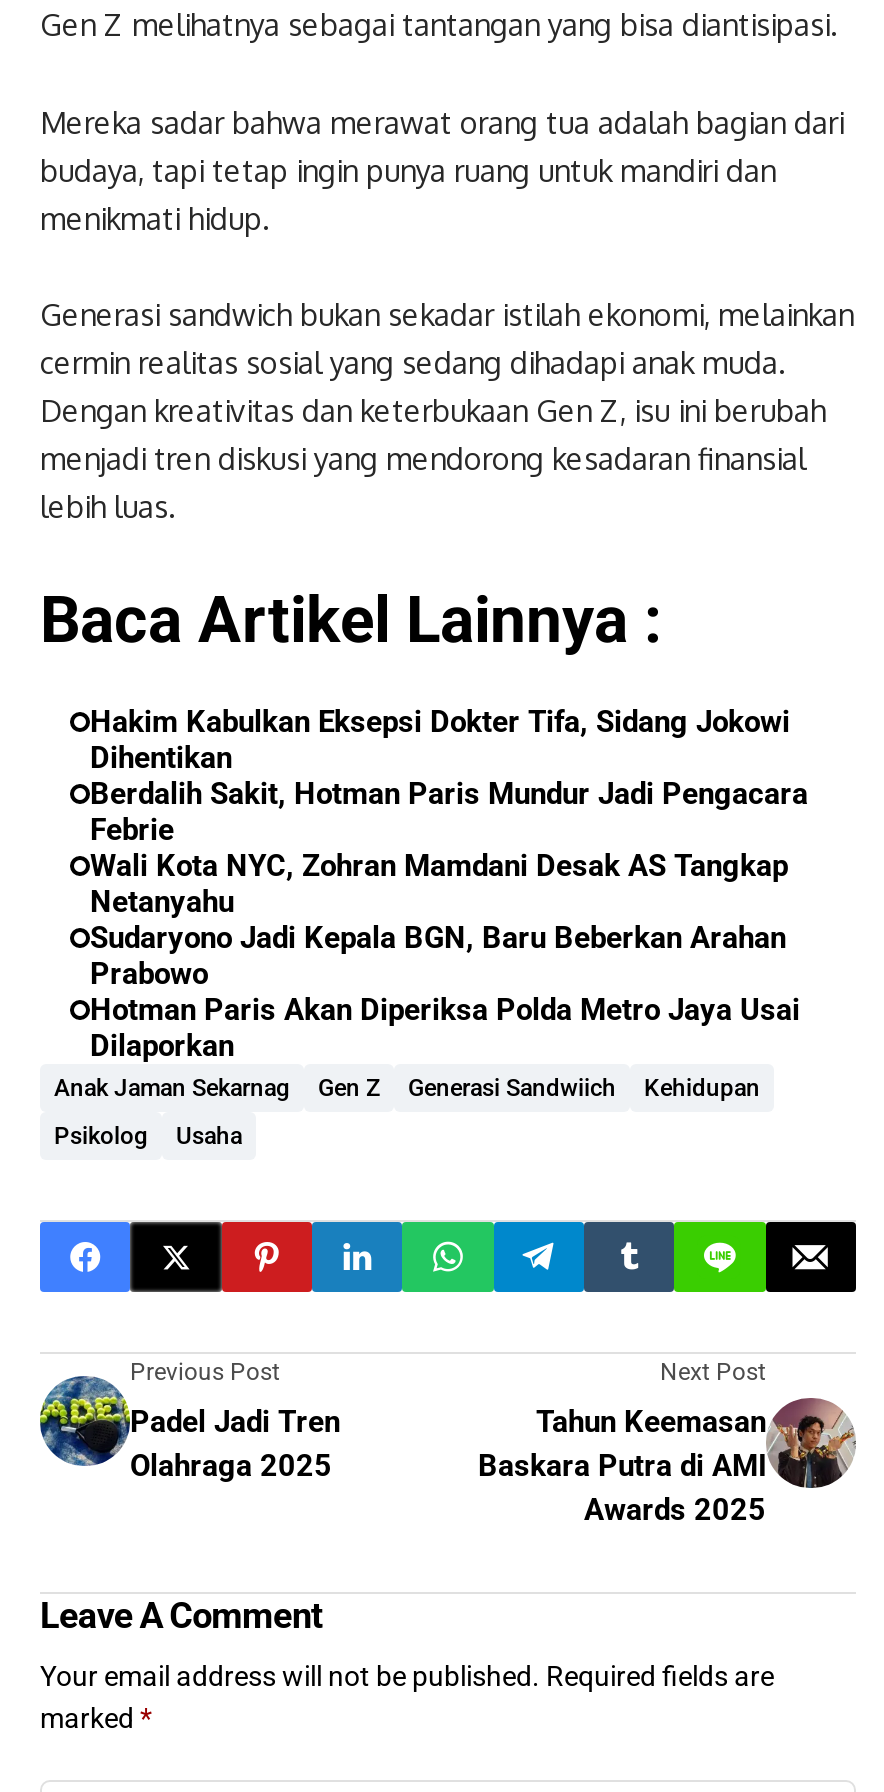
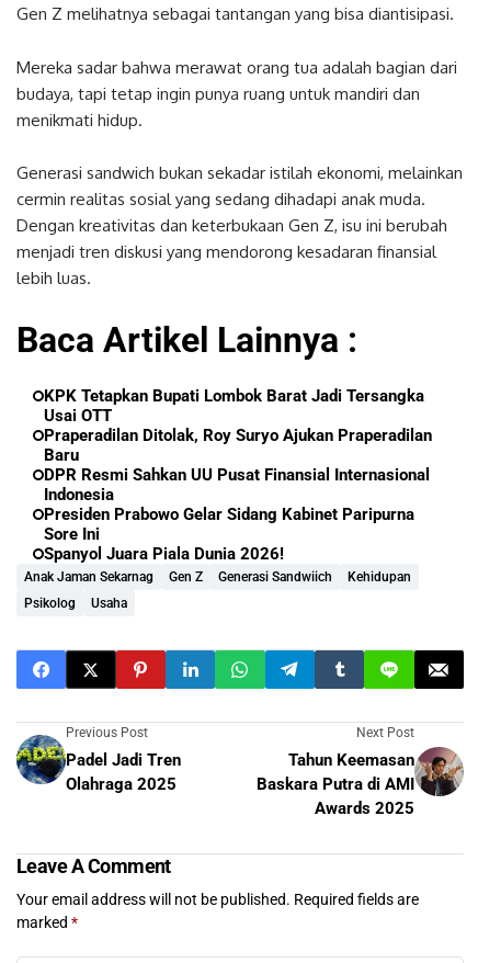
- Hakim Kabulkan Eksepsi Dokter Tifa, Sidang Jokowi
- Dihentikan
- Berdalih Sakit, Hotman Paris Mundur Jadi Pengacara
- Febrie
- Wali Kota NYC, Zohran Mamdani Desak AS Tangkap
- Netanyahu
- Sudaryono Jadi Kepala BGN, Baru Beberkan Arahan
- Prabowo
- Hotman Paris Akan Diperiksa Polda Metro Jaya Usai
- Dilaporkan
+ KPK Tetapkan Bupati Lombok Barat Jadi Tersangka
+ Usai OTT
+ Praperadilan Ditolak, Roy Suryo Ajukan Praperadilan
+ Baru
+ DPR Resmi Sahkan UU Pusat Finansial Internasional
+ Indonesia
+ Presiden Prabowo Gelar Sidang Kabinet Paripurna
+ Sore Ini
+ Spanyol Juara Piala Dunia 2026!
